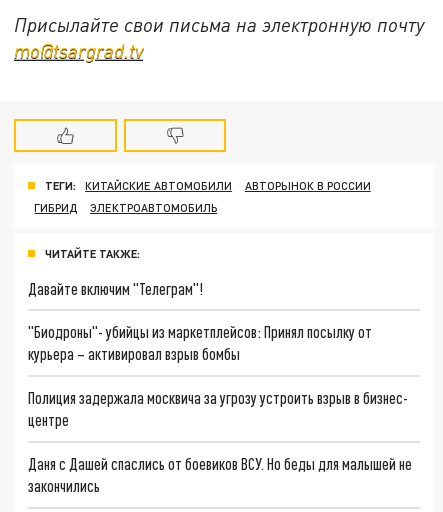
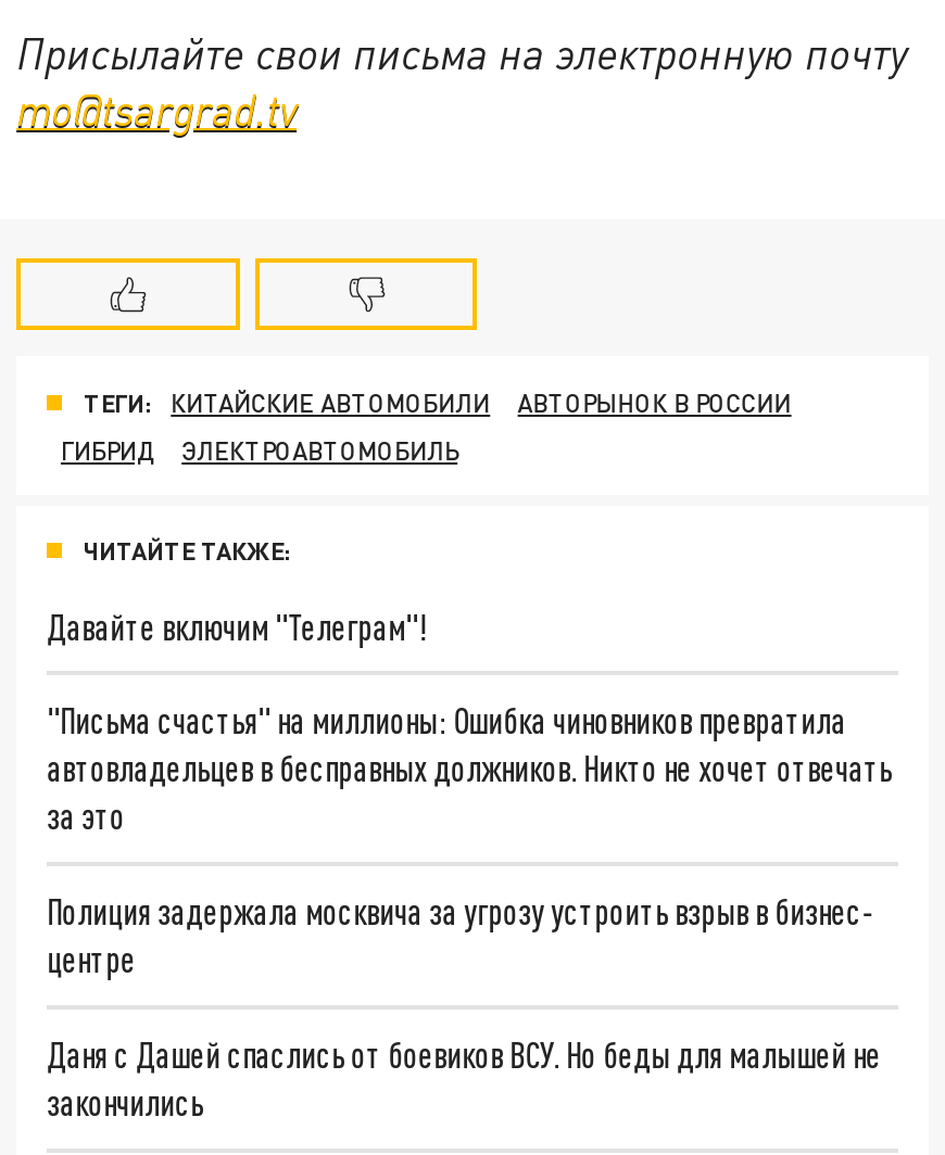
- "Биодроны"- убийцы из маркетплейсов: Принял посылку от
- курьера – активировал взрыв бомбы
+ "Письма счастья" на миллионы: Ошибка чиновников превратила
+ автовладельцев в бесправных должников. Никто не хочет отвечать
+ за это
